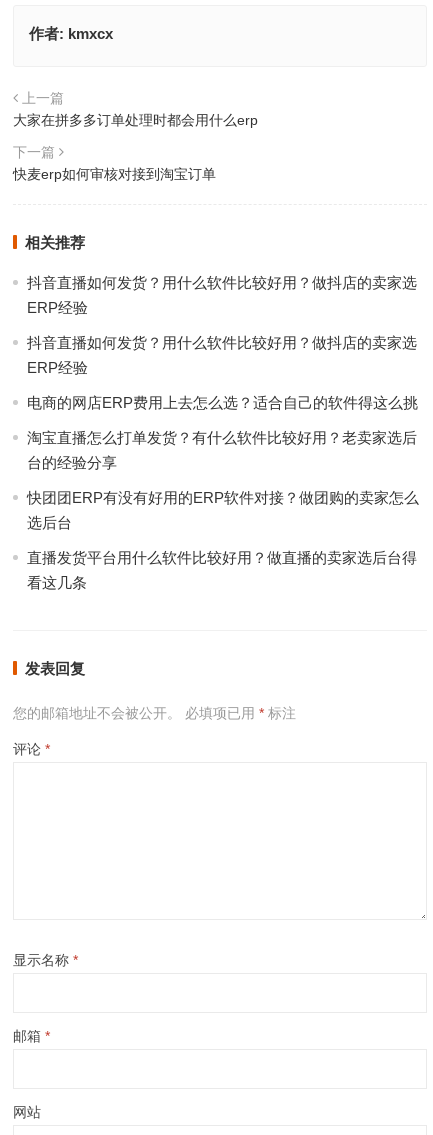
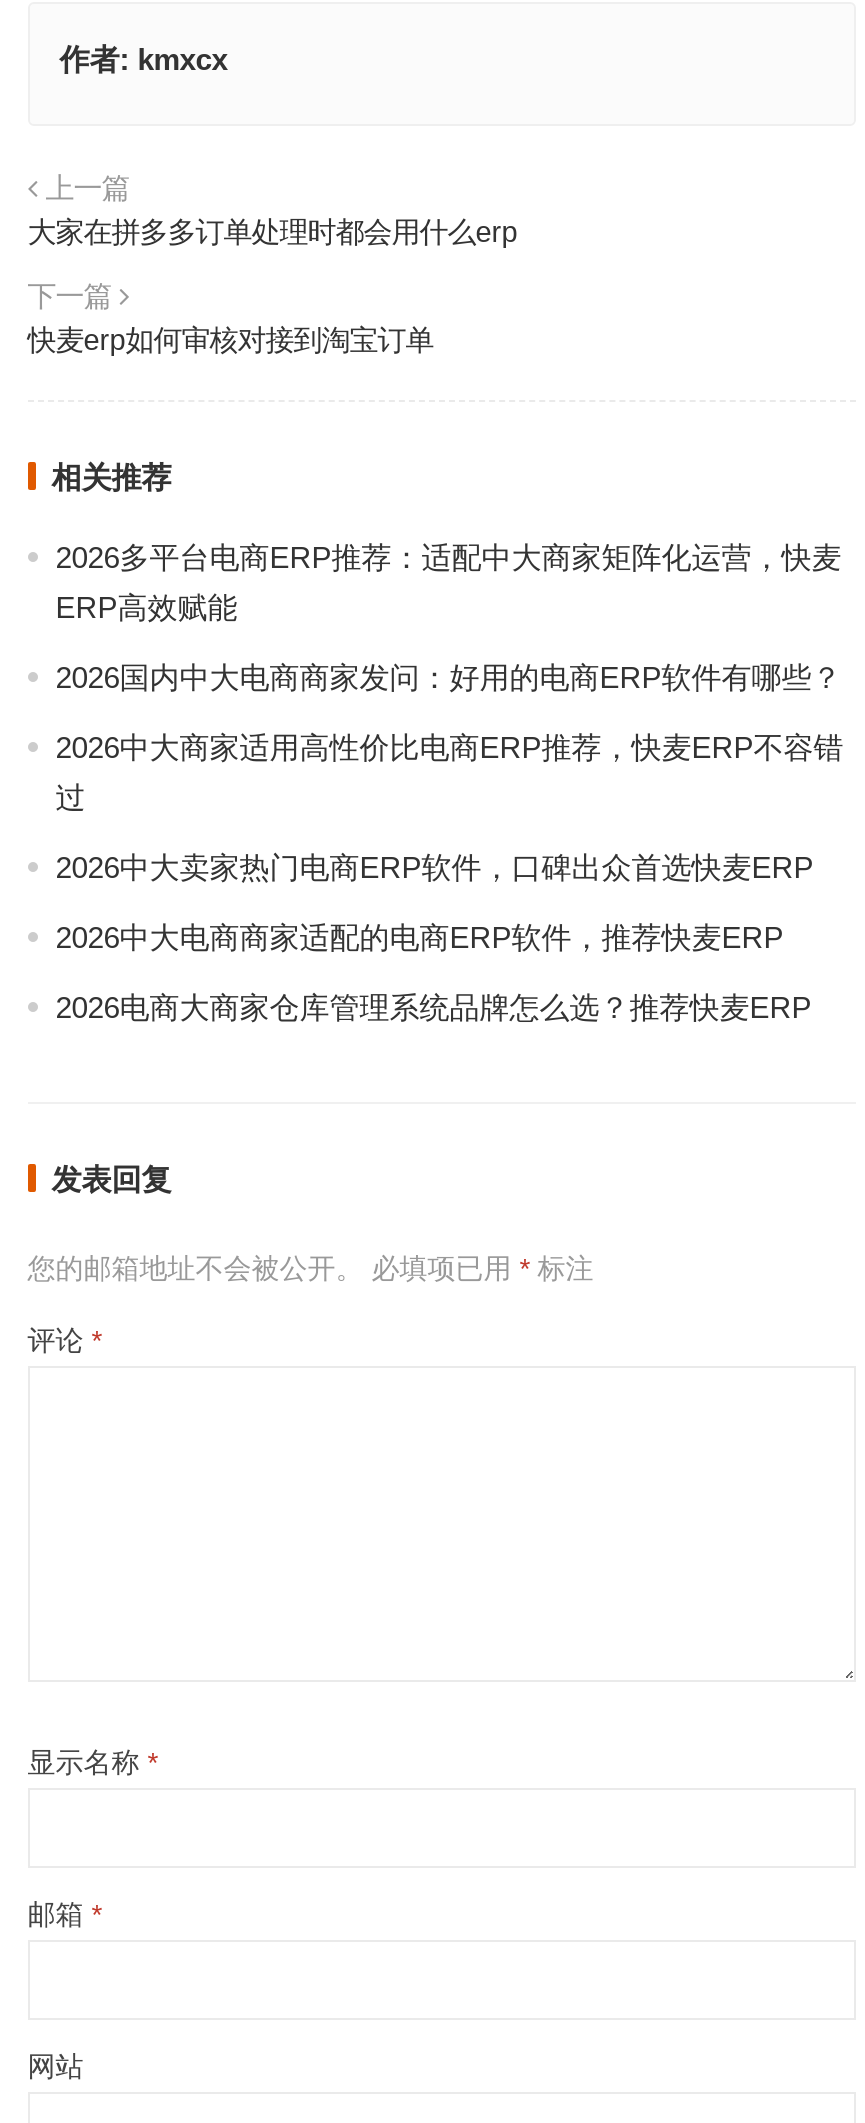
- 抖音直播如何发货？用什么软件比较好用？做抖店的卖家选
- ERP经验
- 抖音直播如何发货？用什么软件比较好用？做抖店的卖家选
- ERP经验
- 电商的网店ERP费用上去怎么选？适合自己的软件得这么挑
- 淘宝直播怎么打单发货？有什么软件比较好用？老卖家选后
- 台的经验分享
- 快团团ERP有没有好用的ERP软件对接？做团购的卖家怎么
- 选后台
- 直播发货平台用什么软件比较好用？做直播的卖家选后台得
- 看这几条
+ 2026多平台电商ERP推荐：适配中大商家矩阵化运营，快麦
+ ERP高效赋能
+ 2026国内中大电商商家发问：好用的电商ERP软件有哪些？
+ 2026中大商家适用高性价比电商ERP推荐，快麦ERP不容错
+ 过
+ 2026中大卖家热门电商ERP软件，口碑出众首选快麦ERP
+ 2026中大电商商家适配的电商ERP软件，推荐快麦ERP
+ 2026电商大商家仓库管理系统品牌怎么选？推荐快麦ERP
